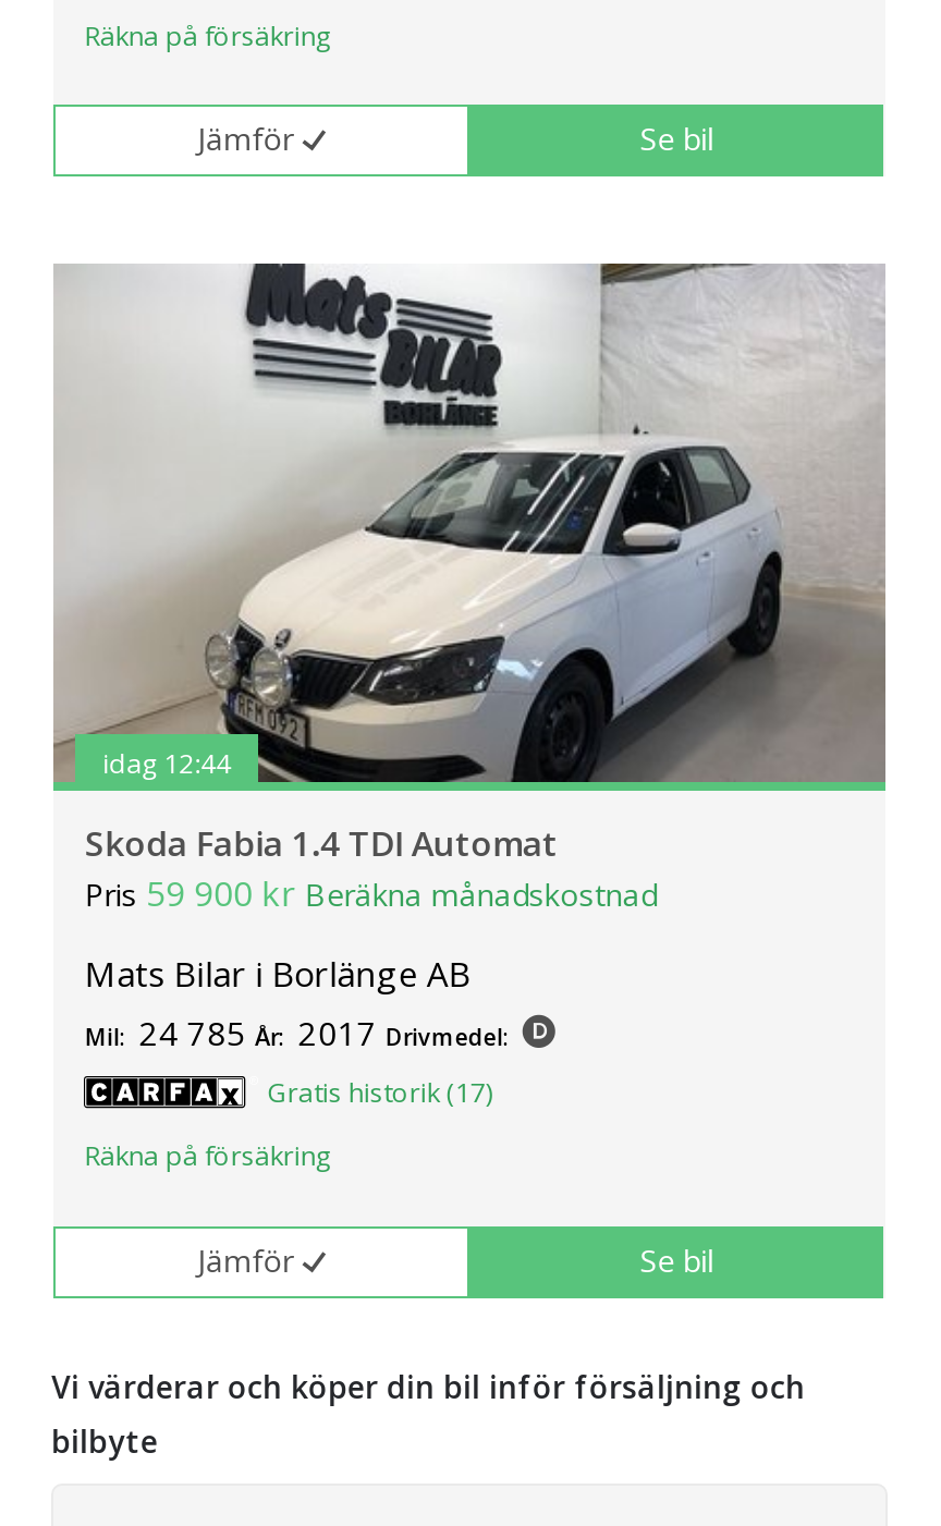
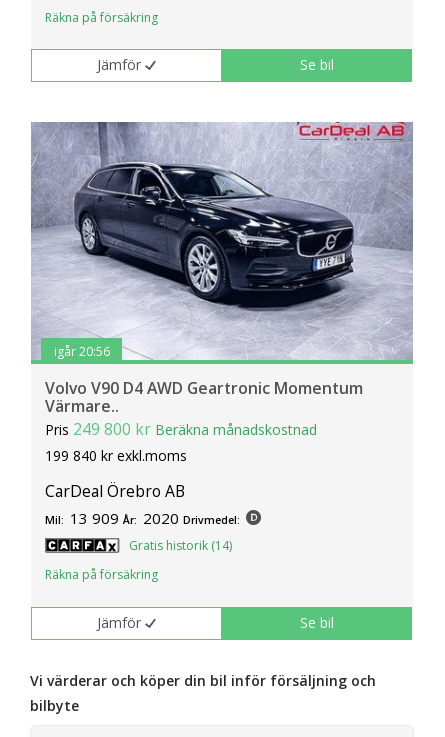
- [image]
- idag 12:44
+ [image]
+ igår 20:56

- Skoda Fabia 1.4 TDI Automat
- Pris 59 900 kr Beräkna månadskostnad
+ Volvo V90 D4 AWD Geartronic Momentum
+ Värmare..
+ Pris 249 800 kr Beräkna månadskostnad
+ 199 840 kr exkl.moms

- Mats Bilar i Borlänge AB
- Mil: 24 785 År: 2017 Drivmedel:
- Gratis historik (17)
+ CarDeal Örebro AB
+ Mil: 13 909 År: 2020 Drivmedel:
+ Gratis historik (14)
